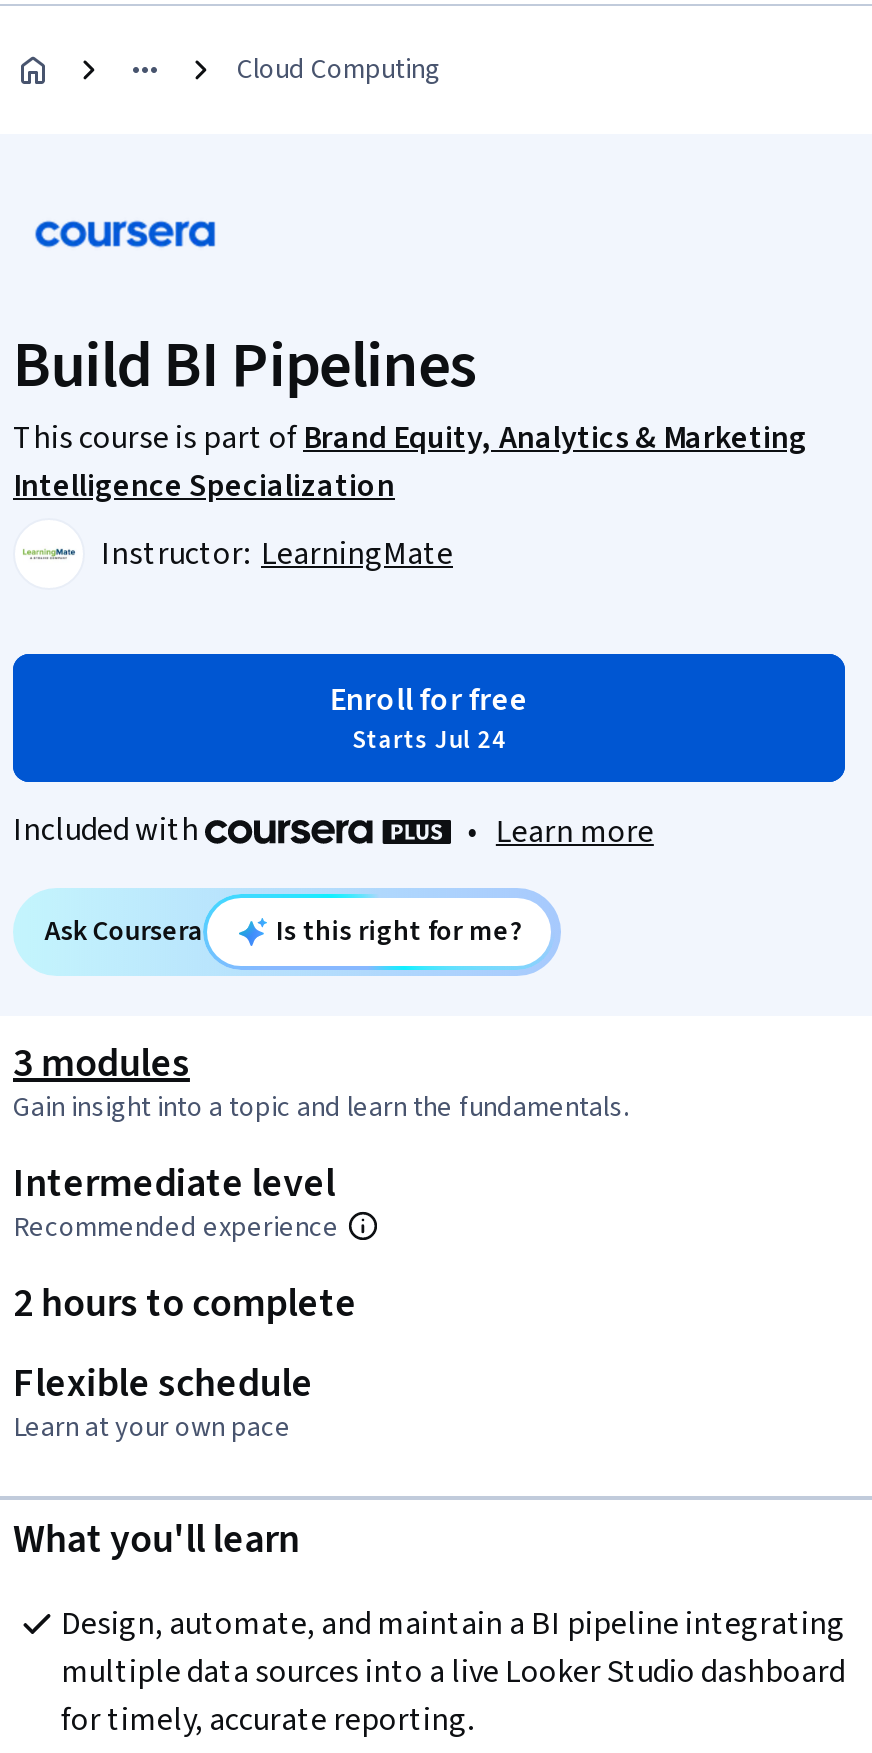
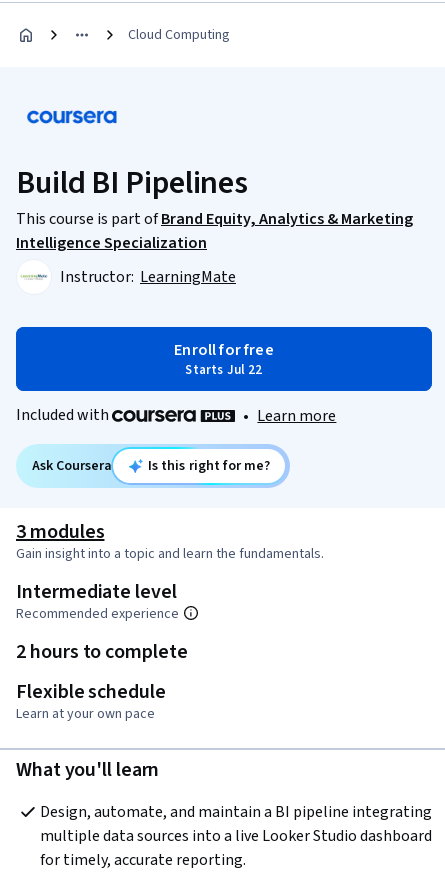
- Starts Jul 24
+ Starts Jul 22
